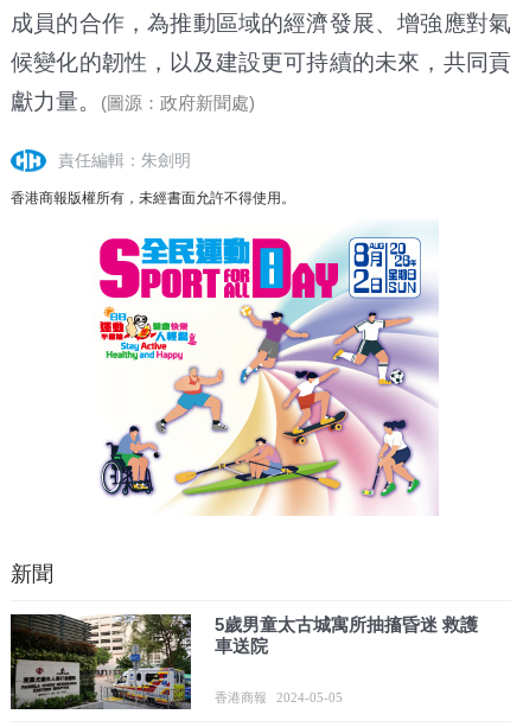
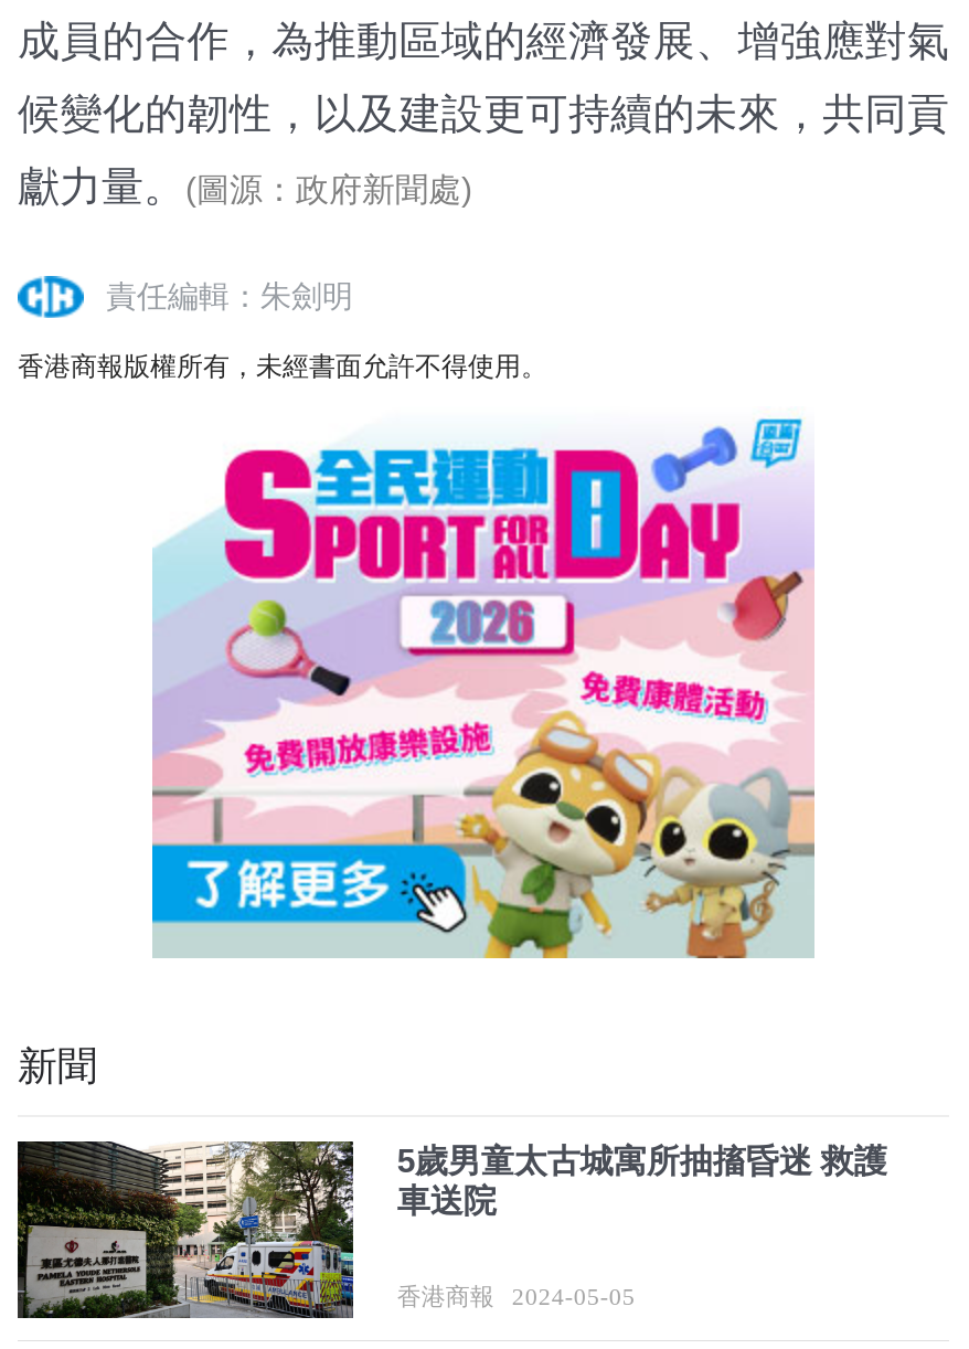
- [image]
+ [image]
